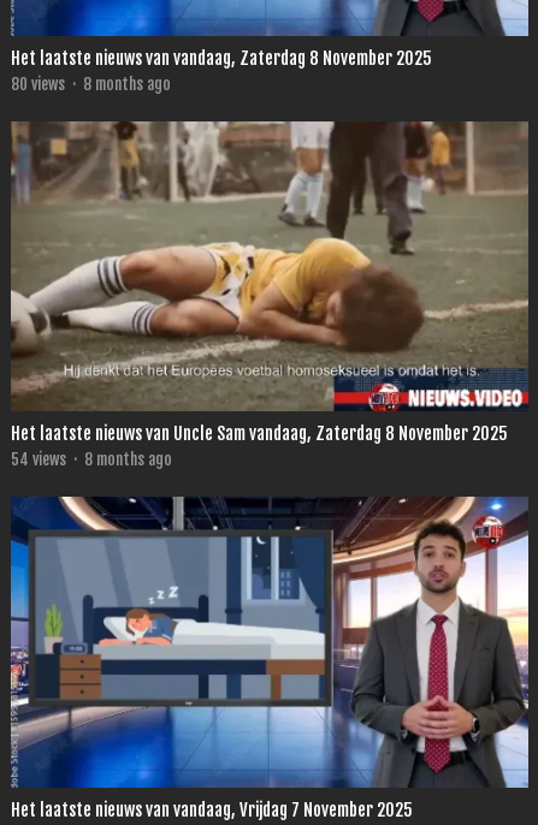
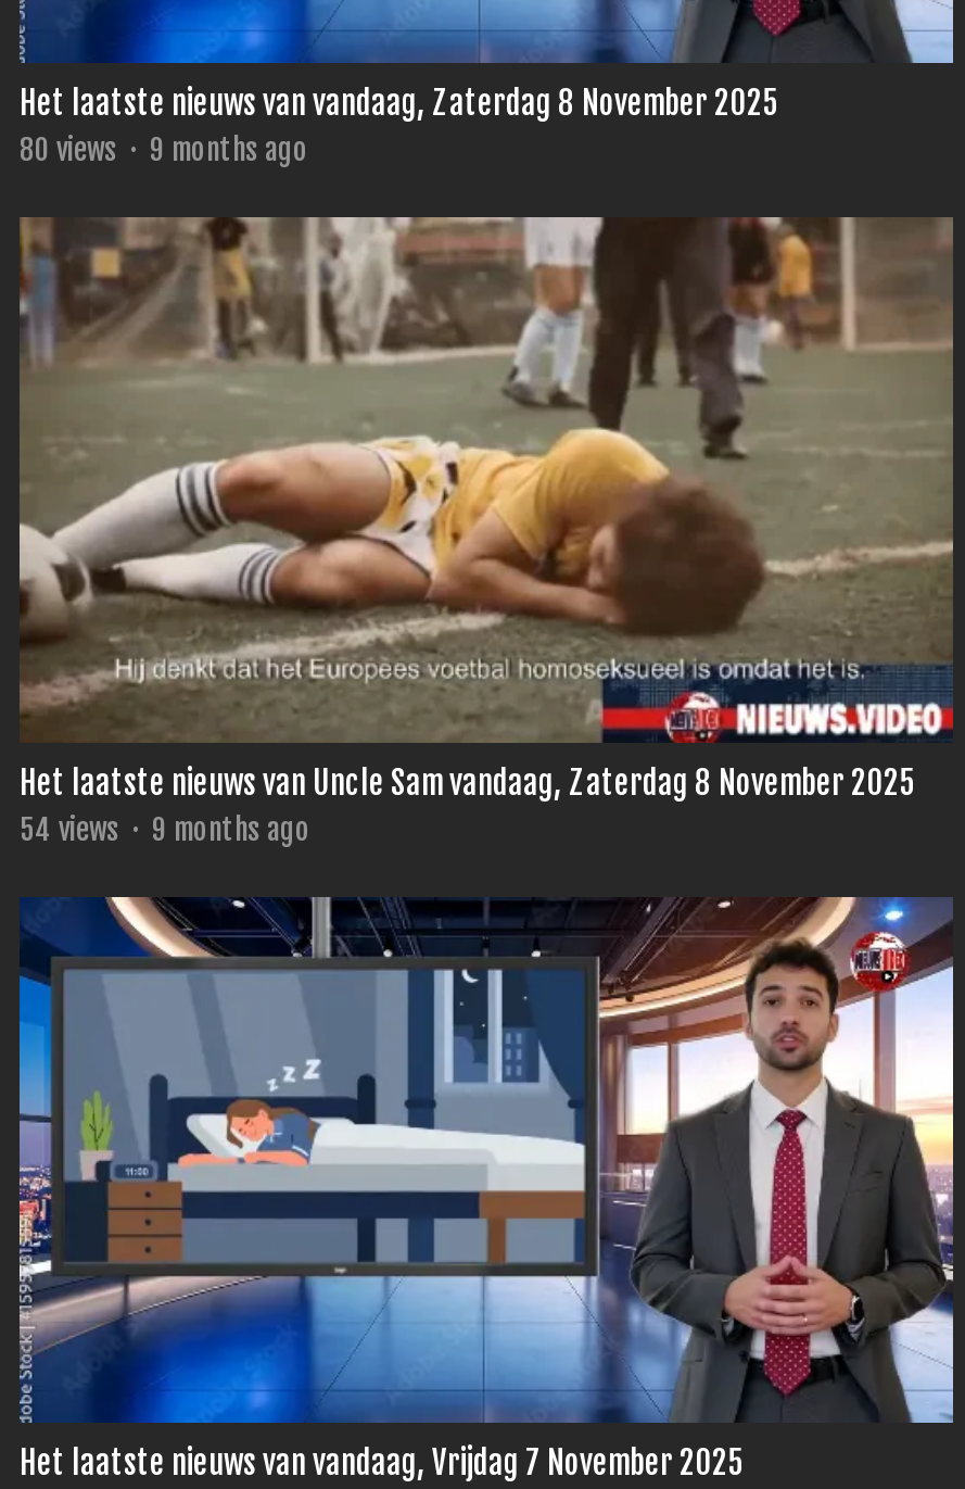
- 80 views · 8 months ago
+ 80 views · 9 months ago

- 54 views · 8 months ago
+ 54 views · 9 months ago
